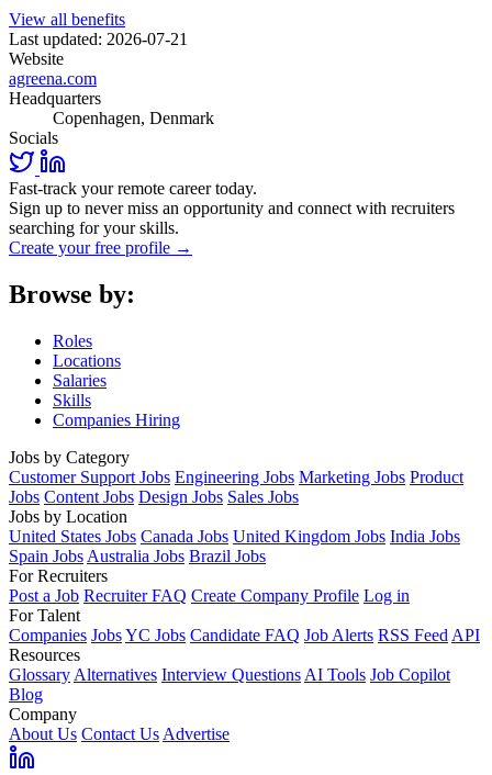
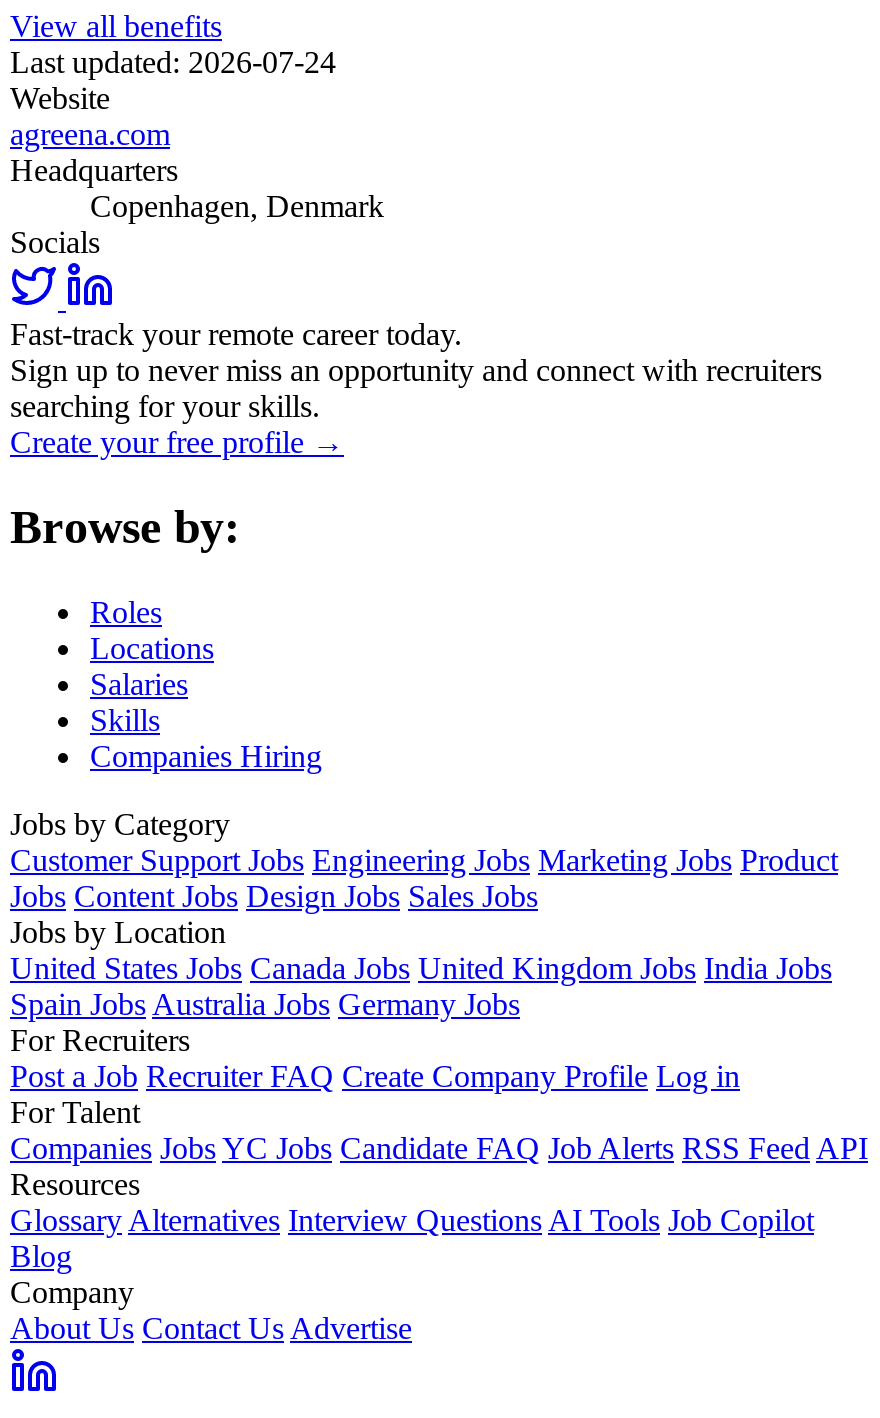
- Last updated: 2026-07-21
+ Last updated: 2026-07-24

- Spain Jobs Australia Jobs Brazil Jobs
+ Spain Jobs Australia Jobs Germany Jobs
